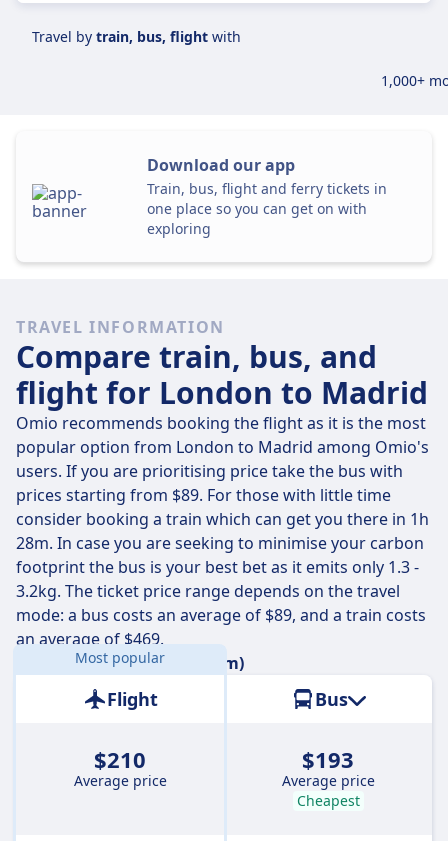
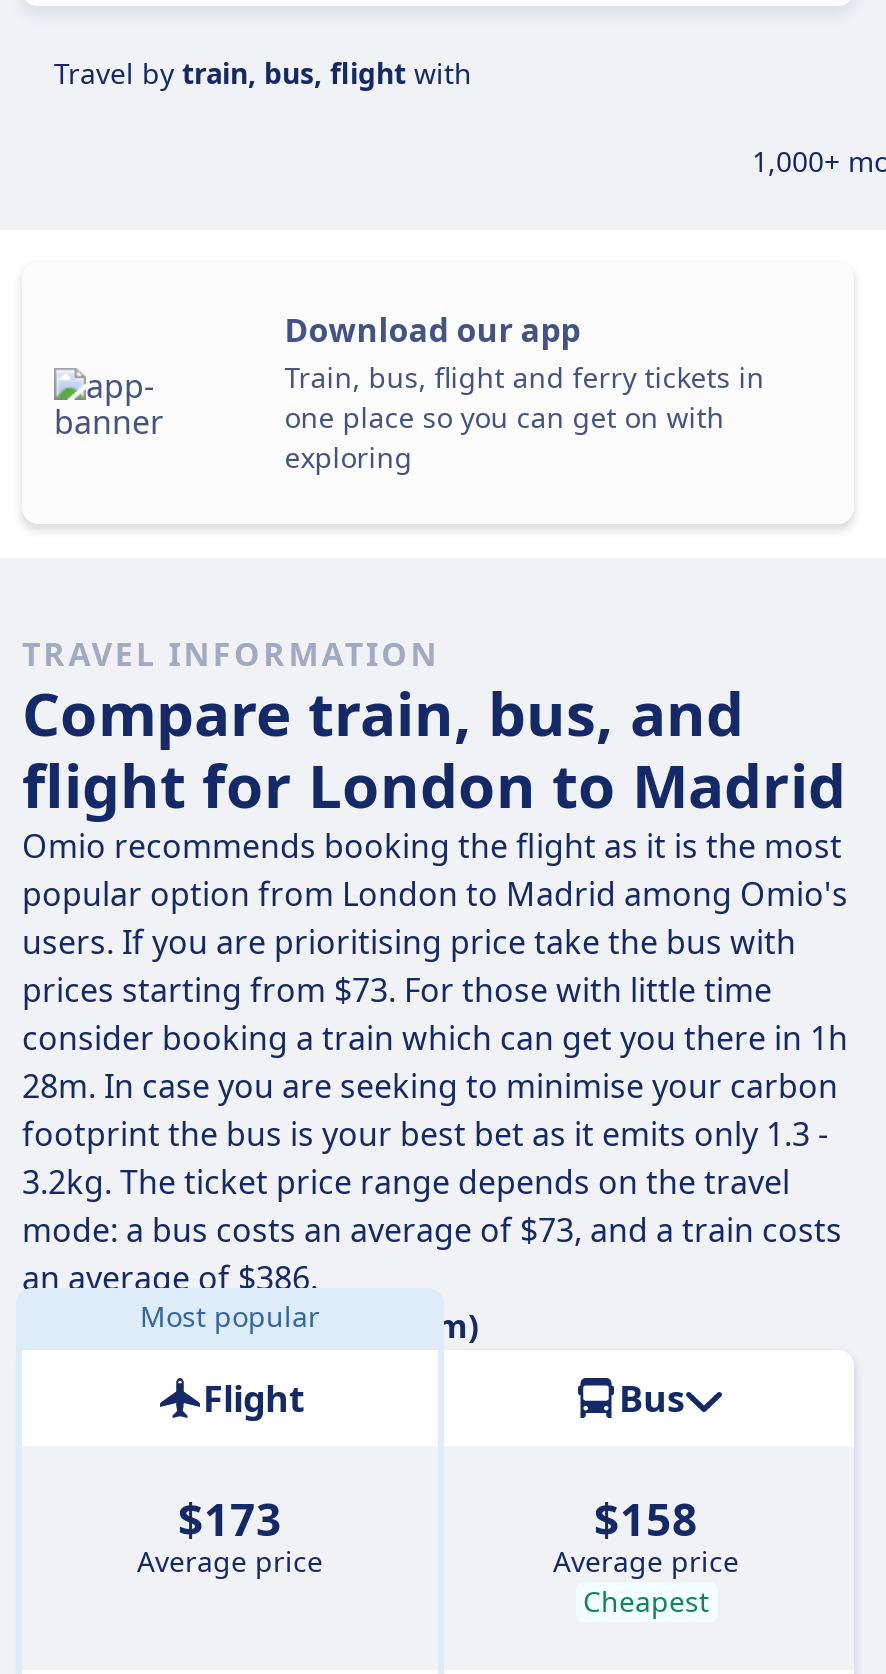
- prices starting from $89. For those with little time
+ prices starting from $73. For those with little time

- mode: a bus costs an average of $89, and a train costs
+ mode: a bus costs an average of $73, and a train costs

- an average of $469.
+ an average of $386.

- $210
+ $173

- $193
+ $158
